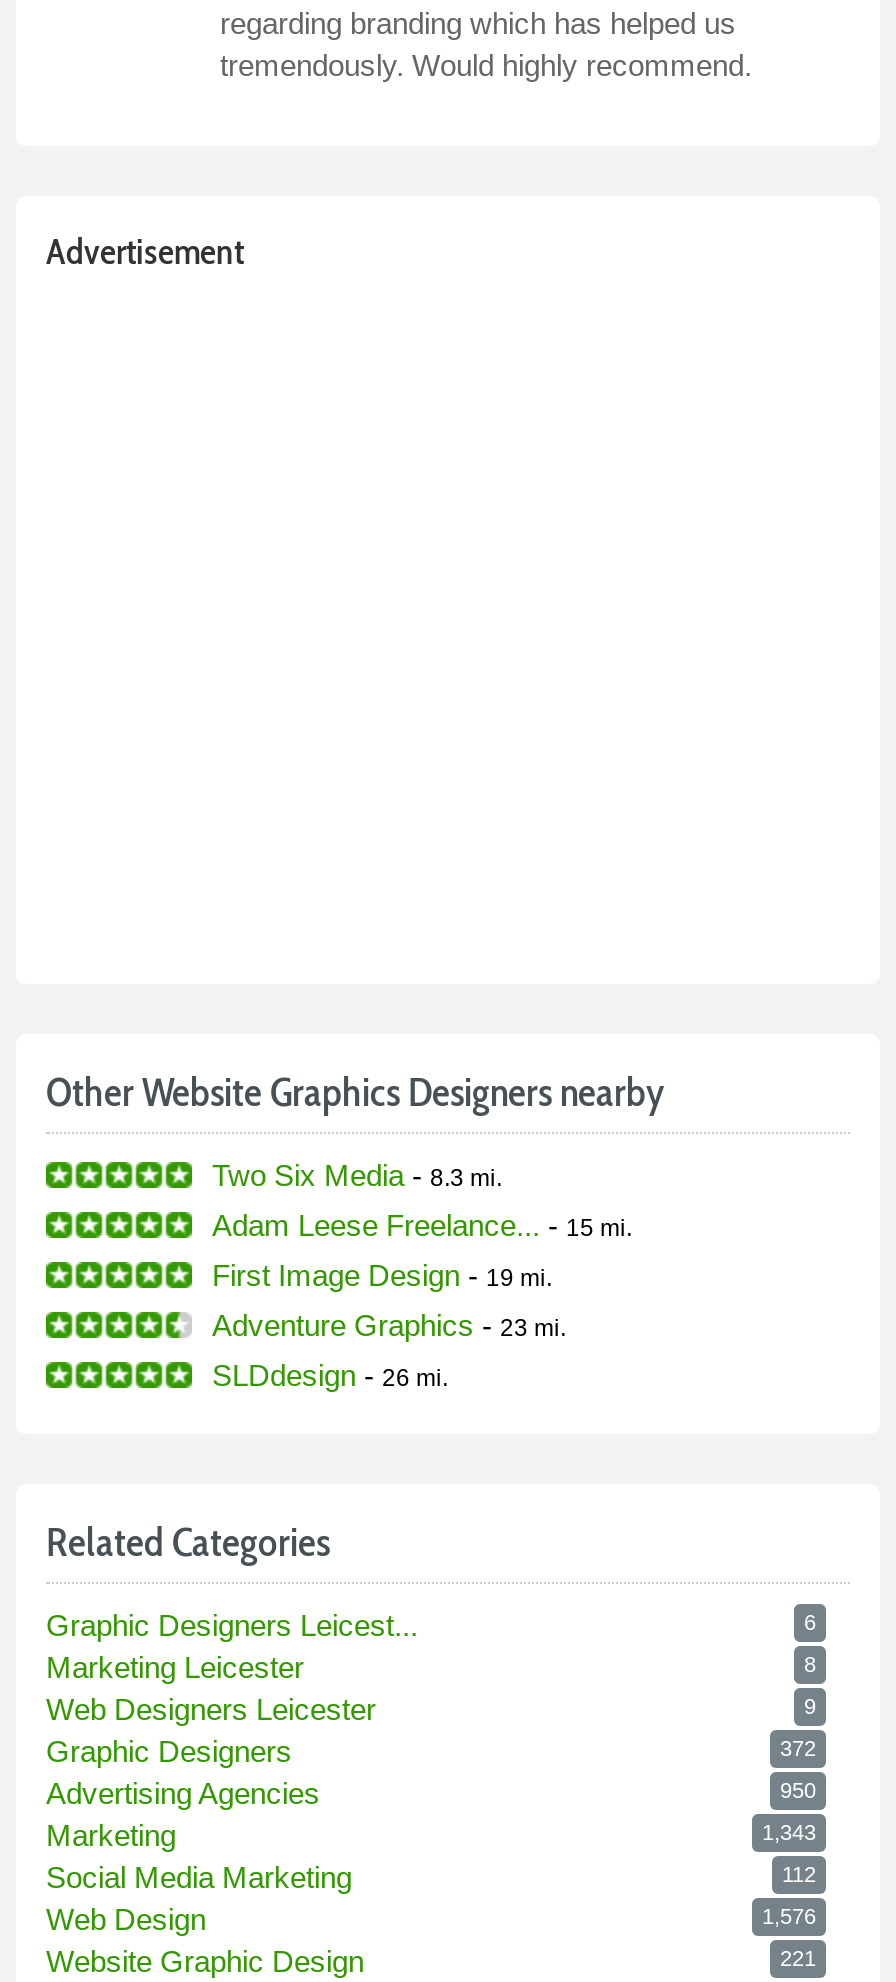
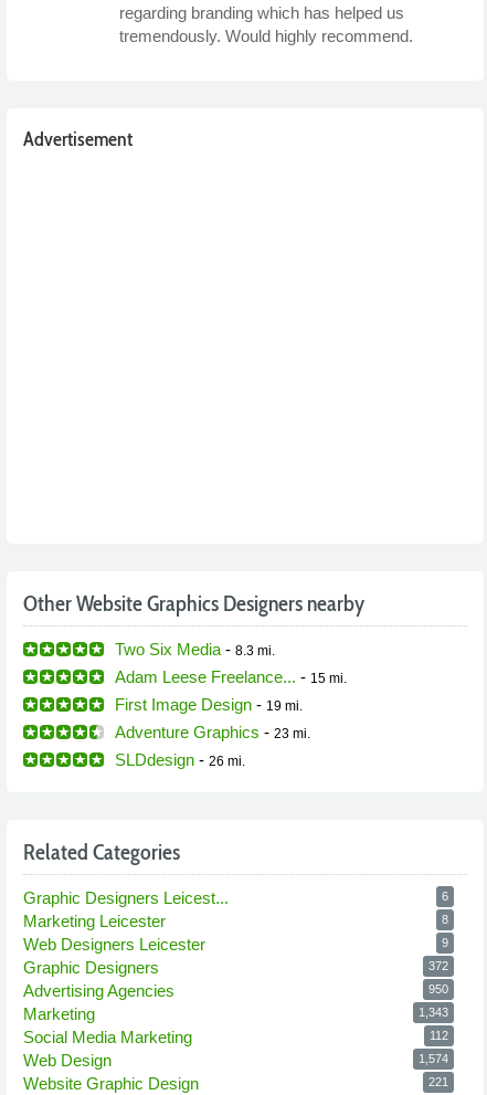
- 1,576
+ 1,574
